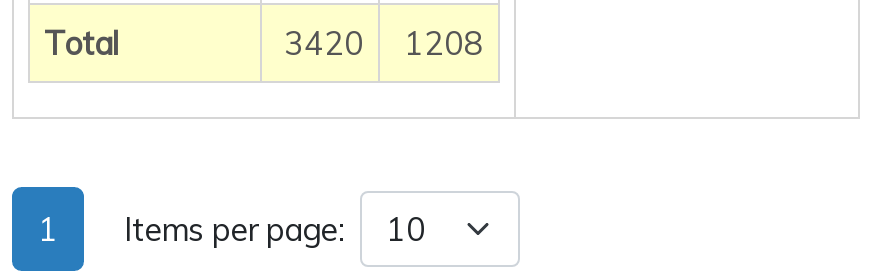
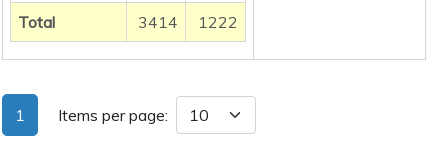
- 3420
+ 3414

- 1208
+ 1222
